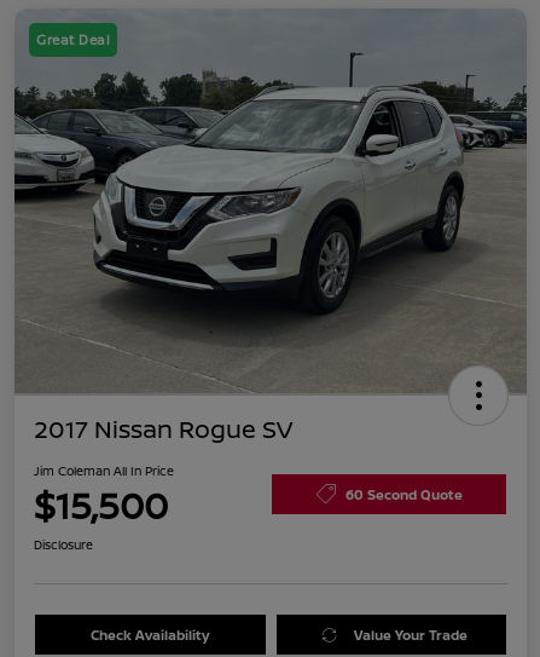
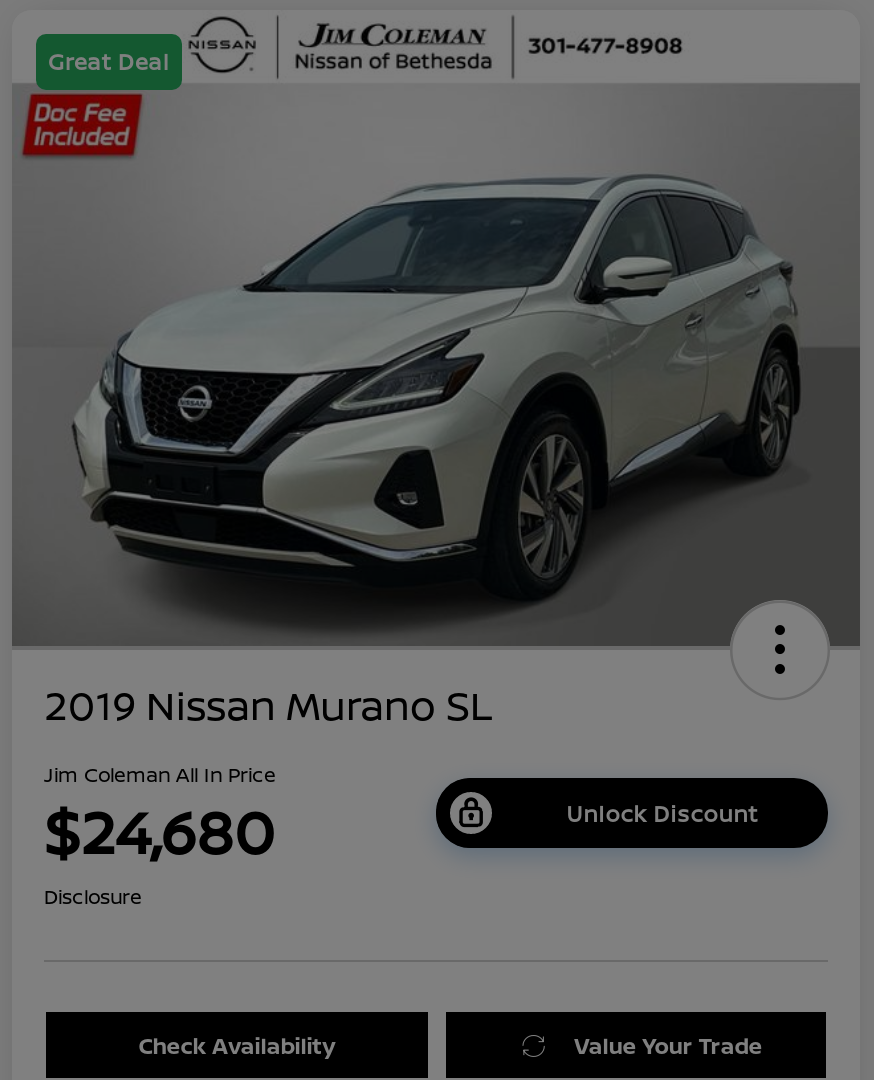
- [image]
- 2017 Nissan Rogue SV
+ [image]
+ 2019 Nissan Murano SL

- $15,500
- 60 Second Quote
+ $24,680
+ Unlock Discount
